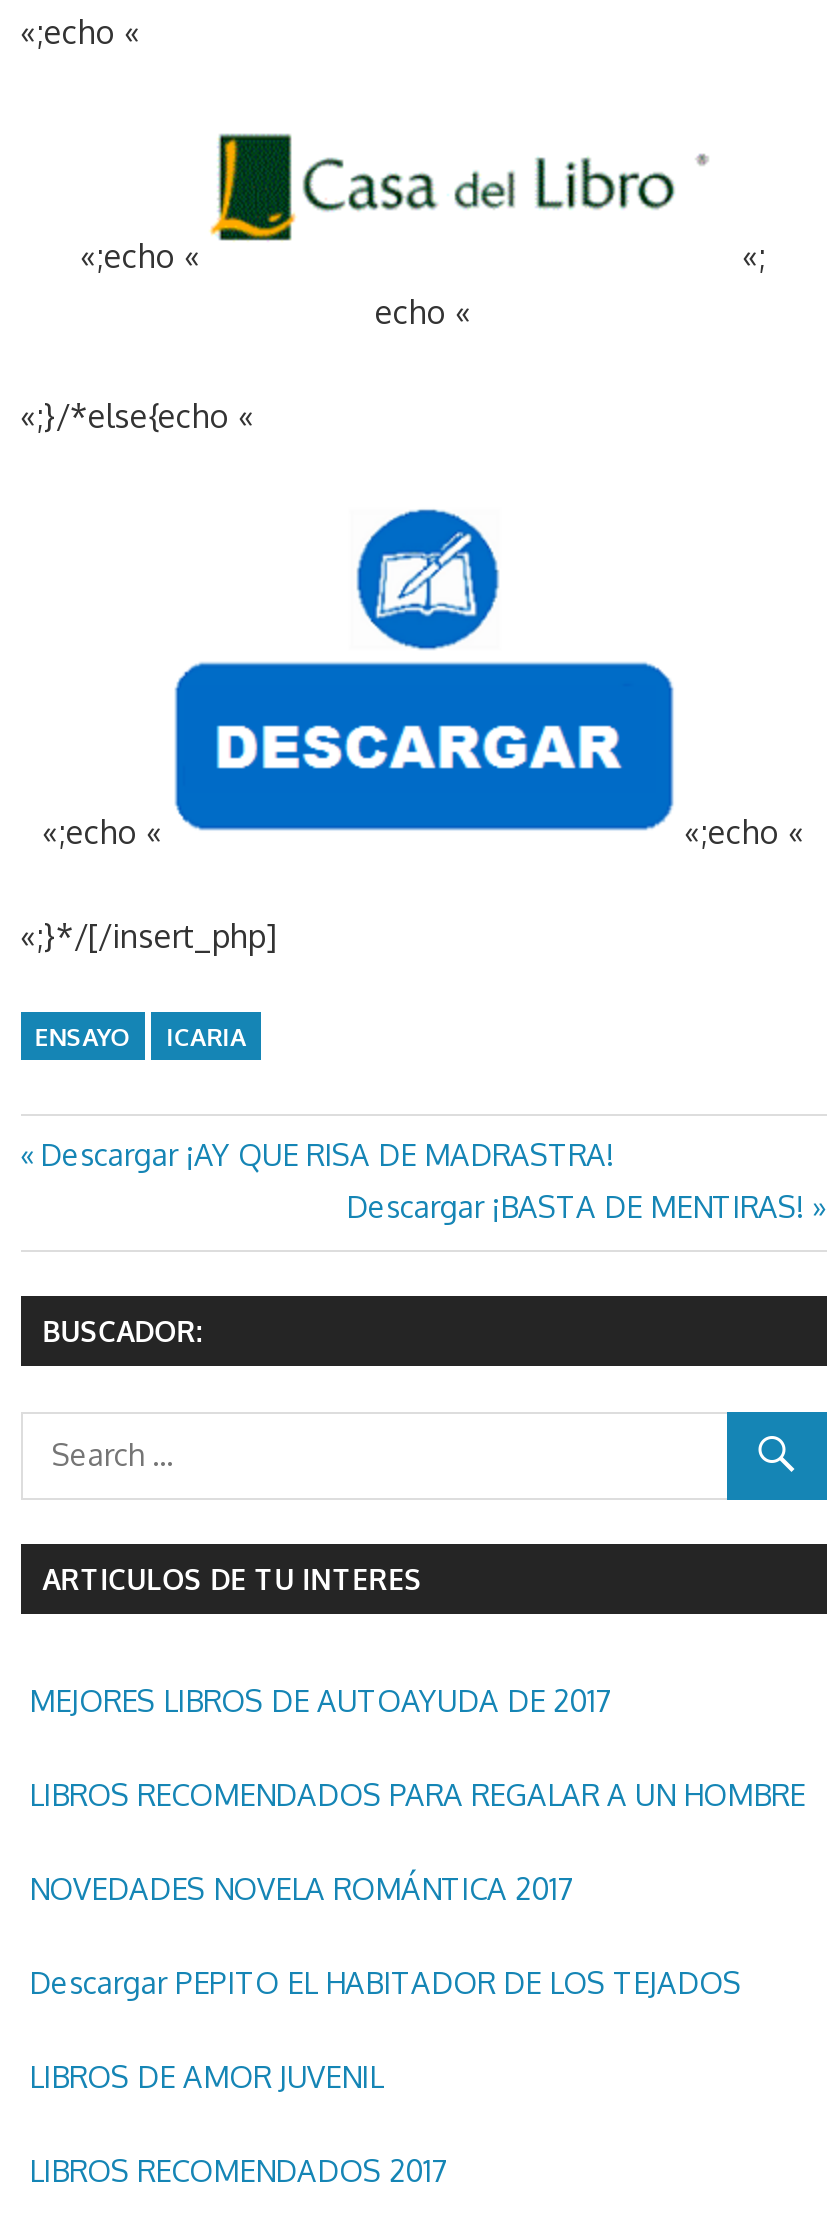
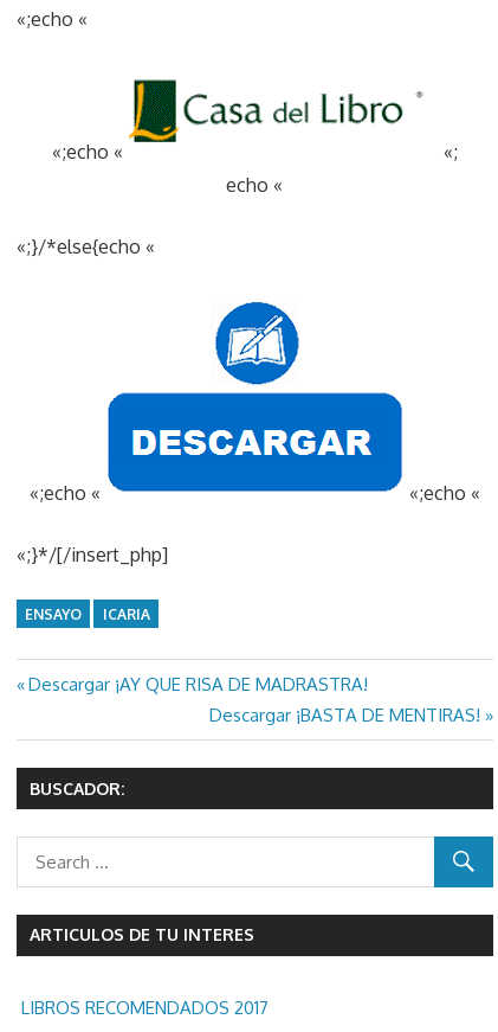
- MEJORES LIBROS DE AUTOAYUDA DE 2017
- LIBROS RECOMENDADOS PARA REGALAR A UN HOMBRE
- NOVEDADES NOVELA ROMÁNTICA 2017
- Descargar PEPITO EL HABITADOR DE LOS TEJADOS
- LIBROS DE AMOR JUVENIL
